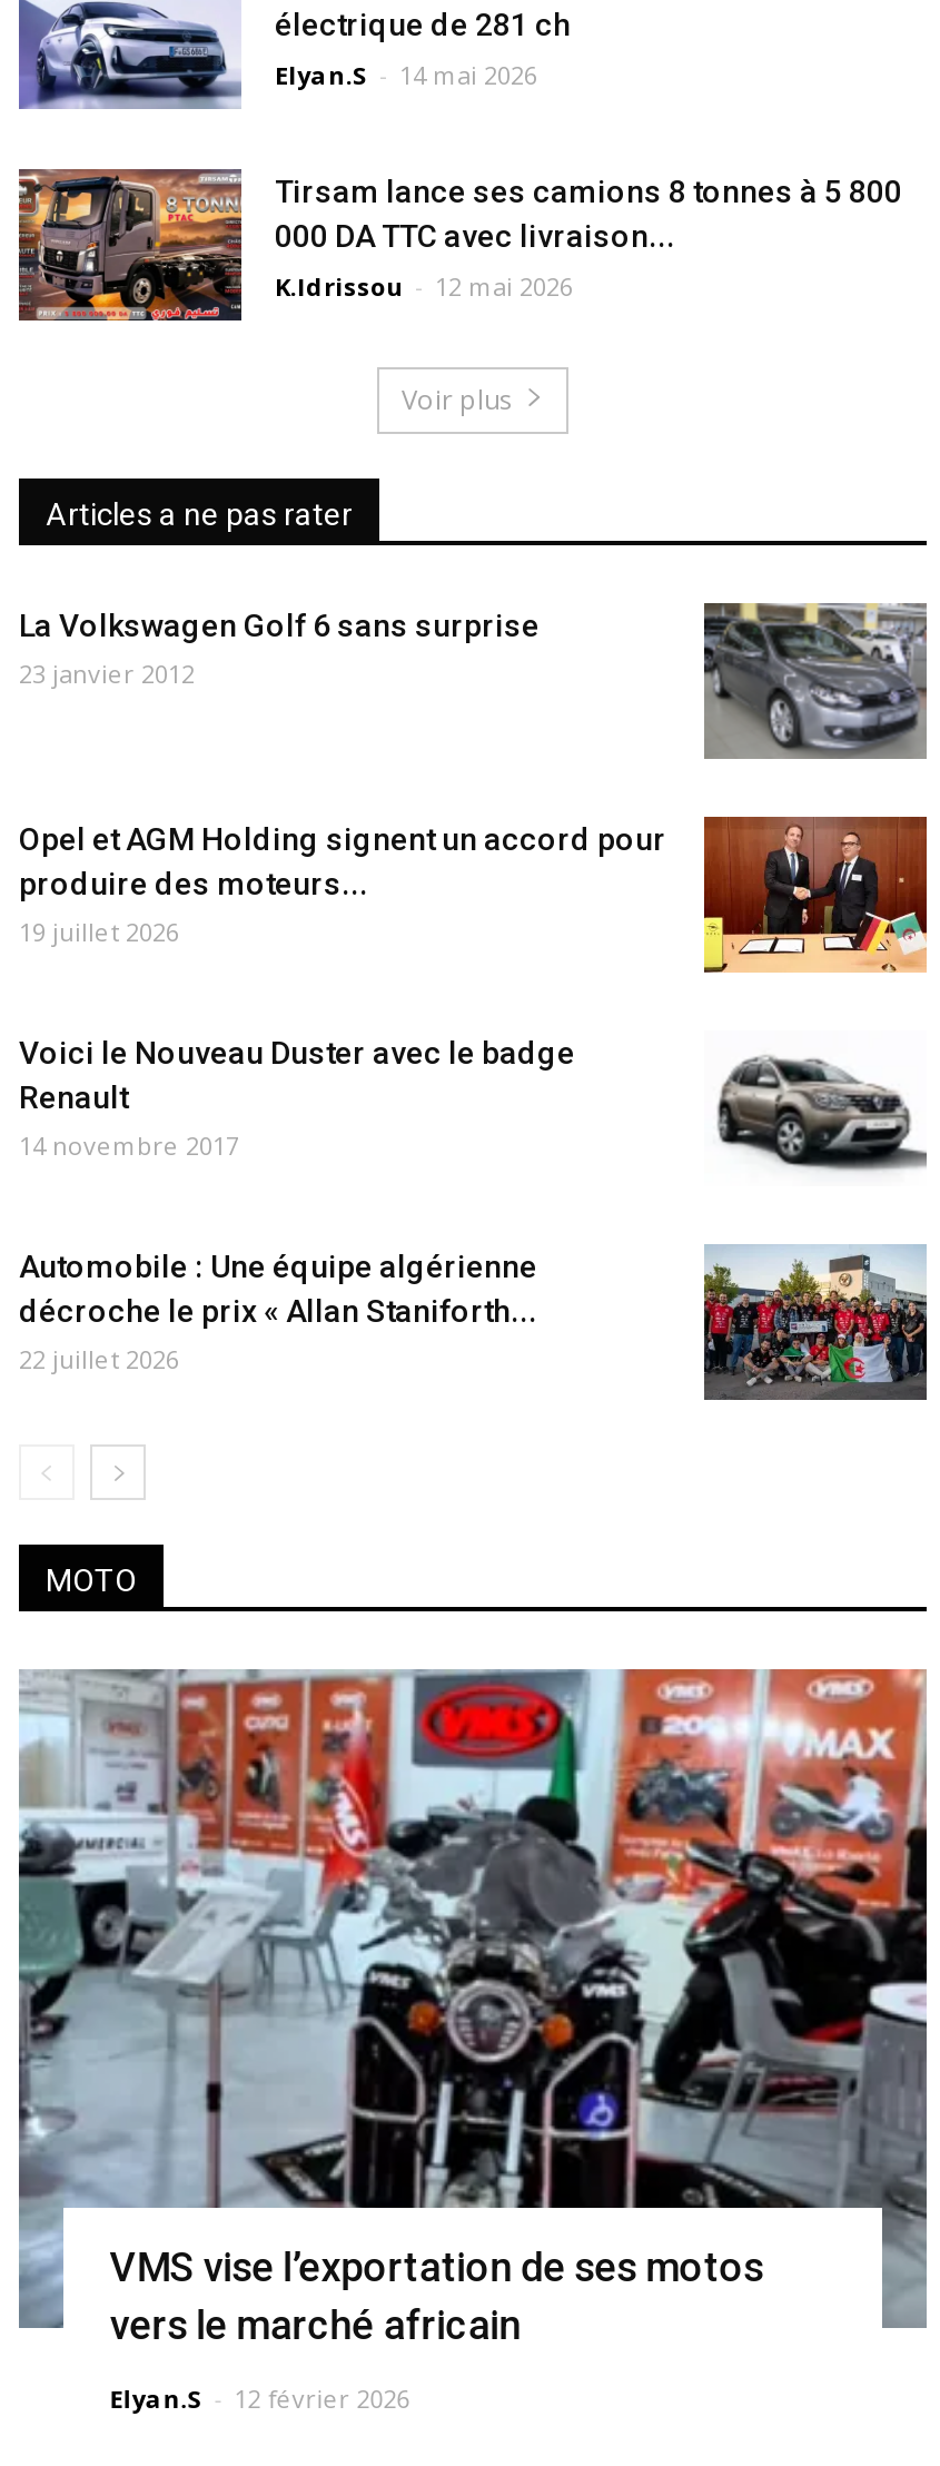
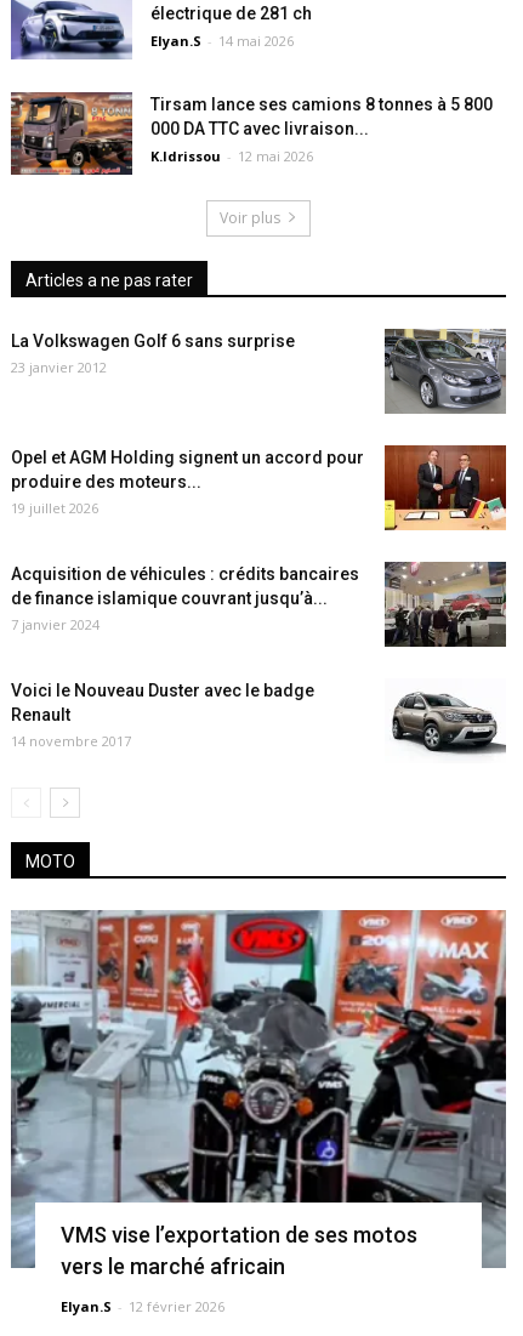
+ [image]
+ Acquisition de véhicules : crédits bancaires
+ de finance islamique couvrant jusqu’à...
+ 7 janvier 2024

moved down: Voici le Nouveau Duster avec le badge | Renault | 14 novembre 2017

- Automobile : Une équipe algérienne
- décroche le prix « Allan Staniforth...
- 22 juillet 2026

- [image]
